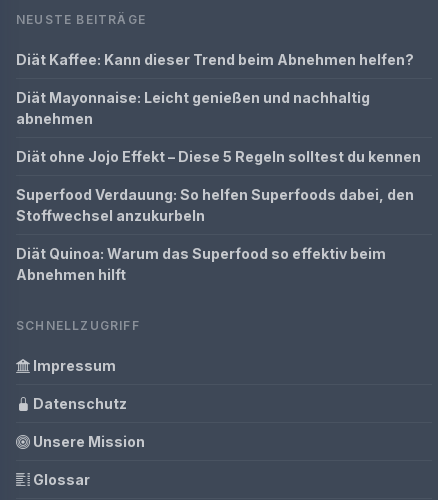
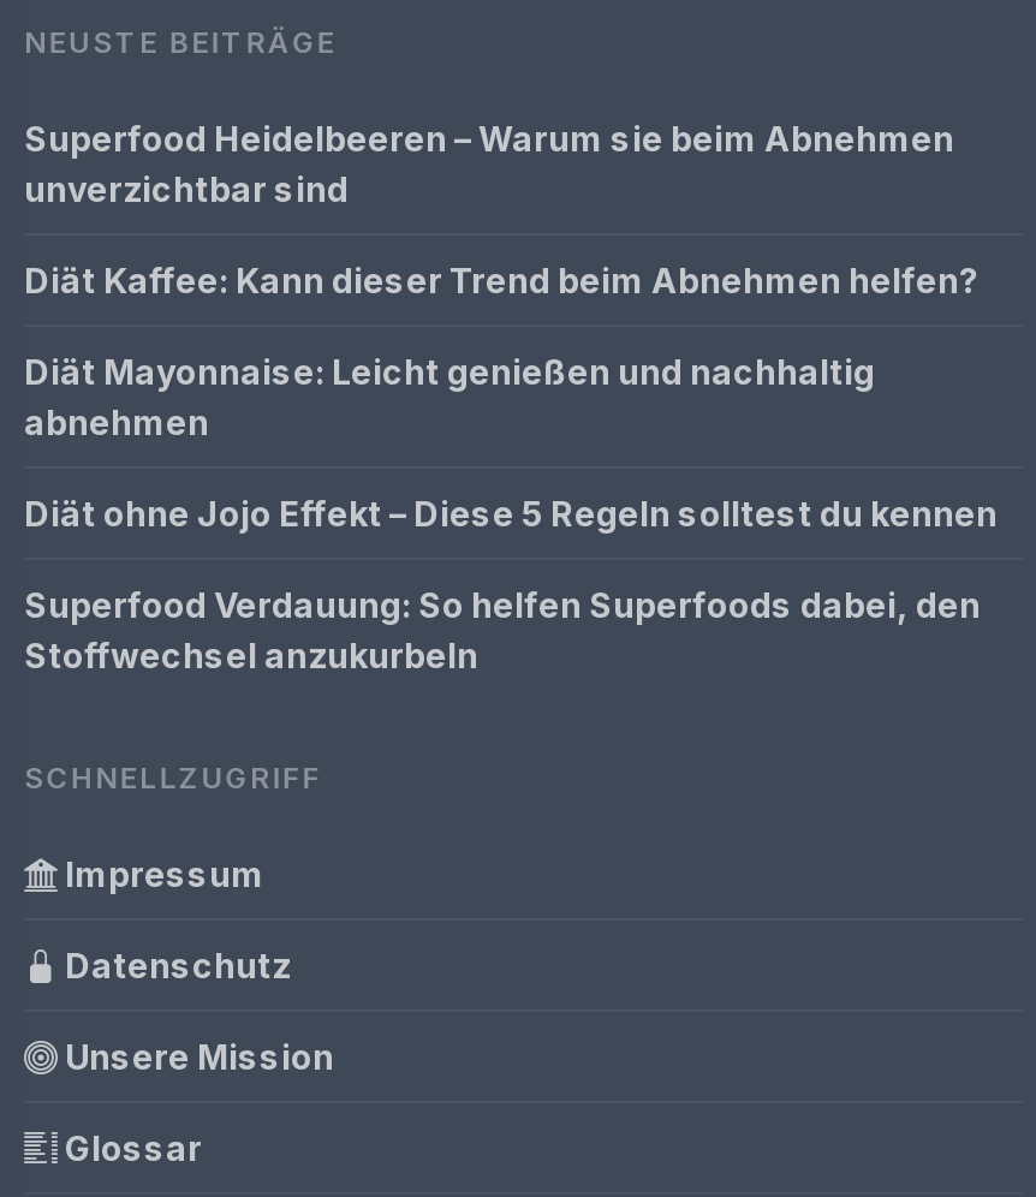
+ Superfood Heidelbeeren – Warum sie beim Abnehmen
+ unverzichtbar sind

moved down: Diät Kaffee: Kann dieser Trend beim Abnehmen helfen? | Diät Mayonnaise: Leicht genießen und nachhaltig | abnehmen | Diät ohne Jojo Effekt – Diese 5 Regeln solltest du kennen | Superfood Verdauung: So helfen Superfoods dabei, den | Stoffwechsel anzukurbeln

- Diät Quinoa: Warum das Superfood so effektiv beim
- Abnehmen hilft
